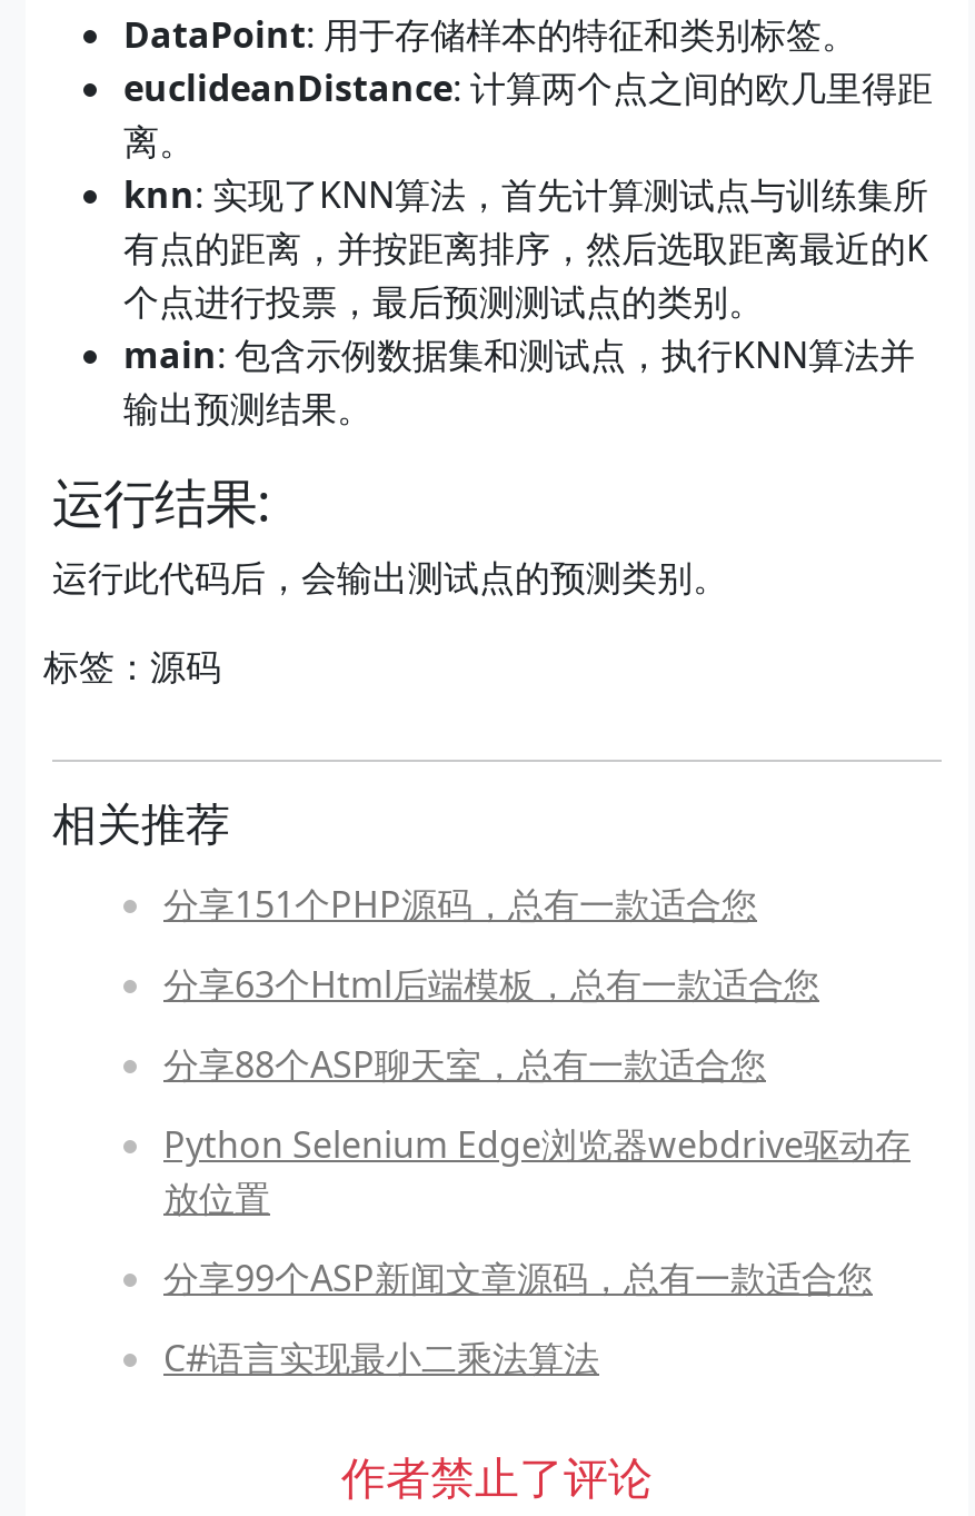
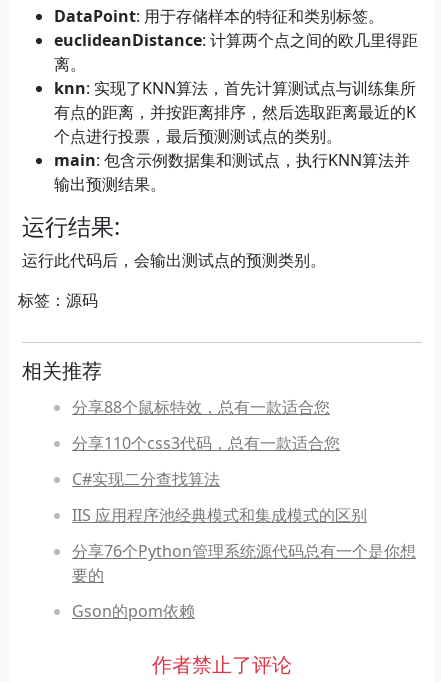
- 分享151个PHP源码，总有一款适合您
+ 分享88个鼠标特效，总有一款适合您

- 分享63个Html后端模板，总有一款适合您
+ 分享110个css3代码，总有一款适合您

- 分享88个ASP聊天室，总有一款适合您
+ C#实现二分查找算法

- Python Selenium Edge浏览器webdrive驱动存
- 放位置
+ IIS 应用程序池经典模式和集成模式的区别

- 分享99个ASP新闻文章源码，总有一款适合您
+ 分享76个Python管理系统源代码总有一个是你想
+ 要的

- C#语言实现最小二乘法算法
+ Gson的pom依赖
